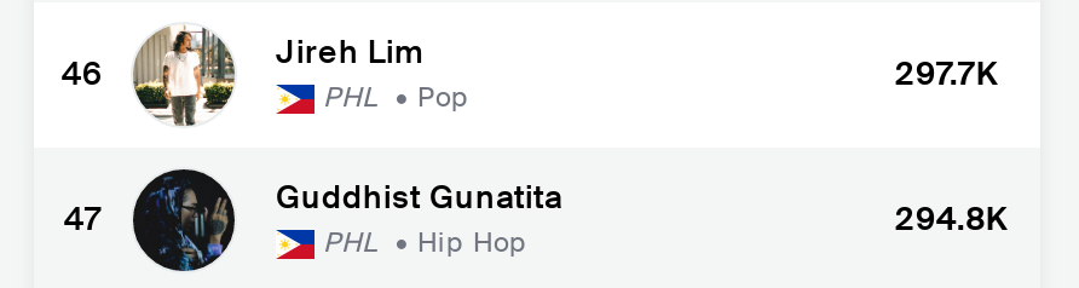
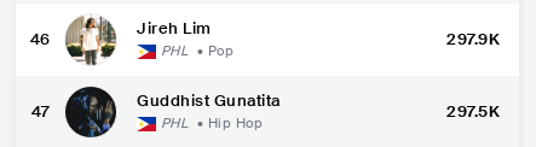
- 297.7K
+ 297.9K

- 294.8K
+ 297.5K
